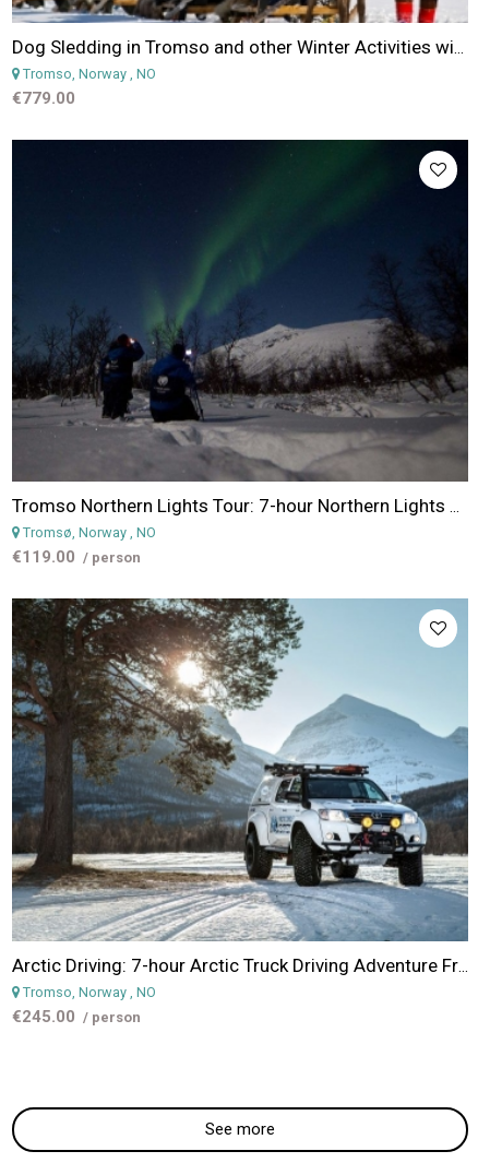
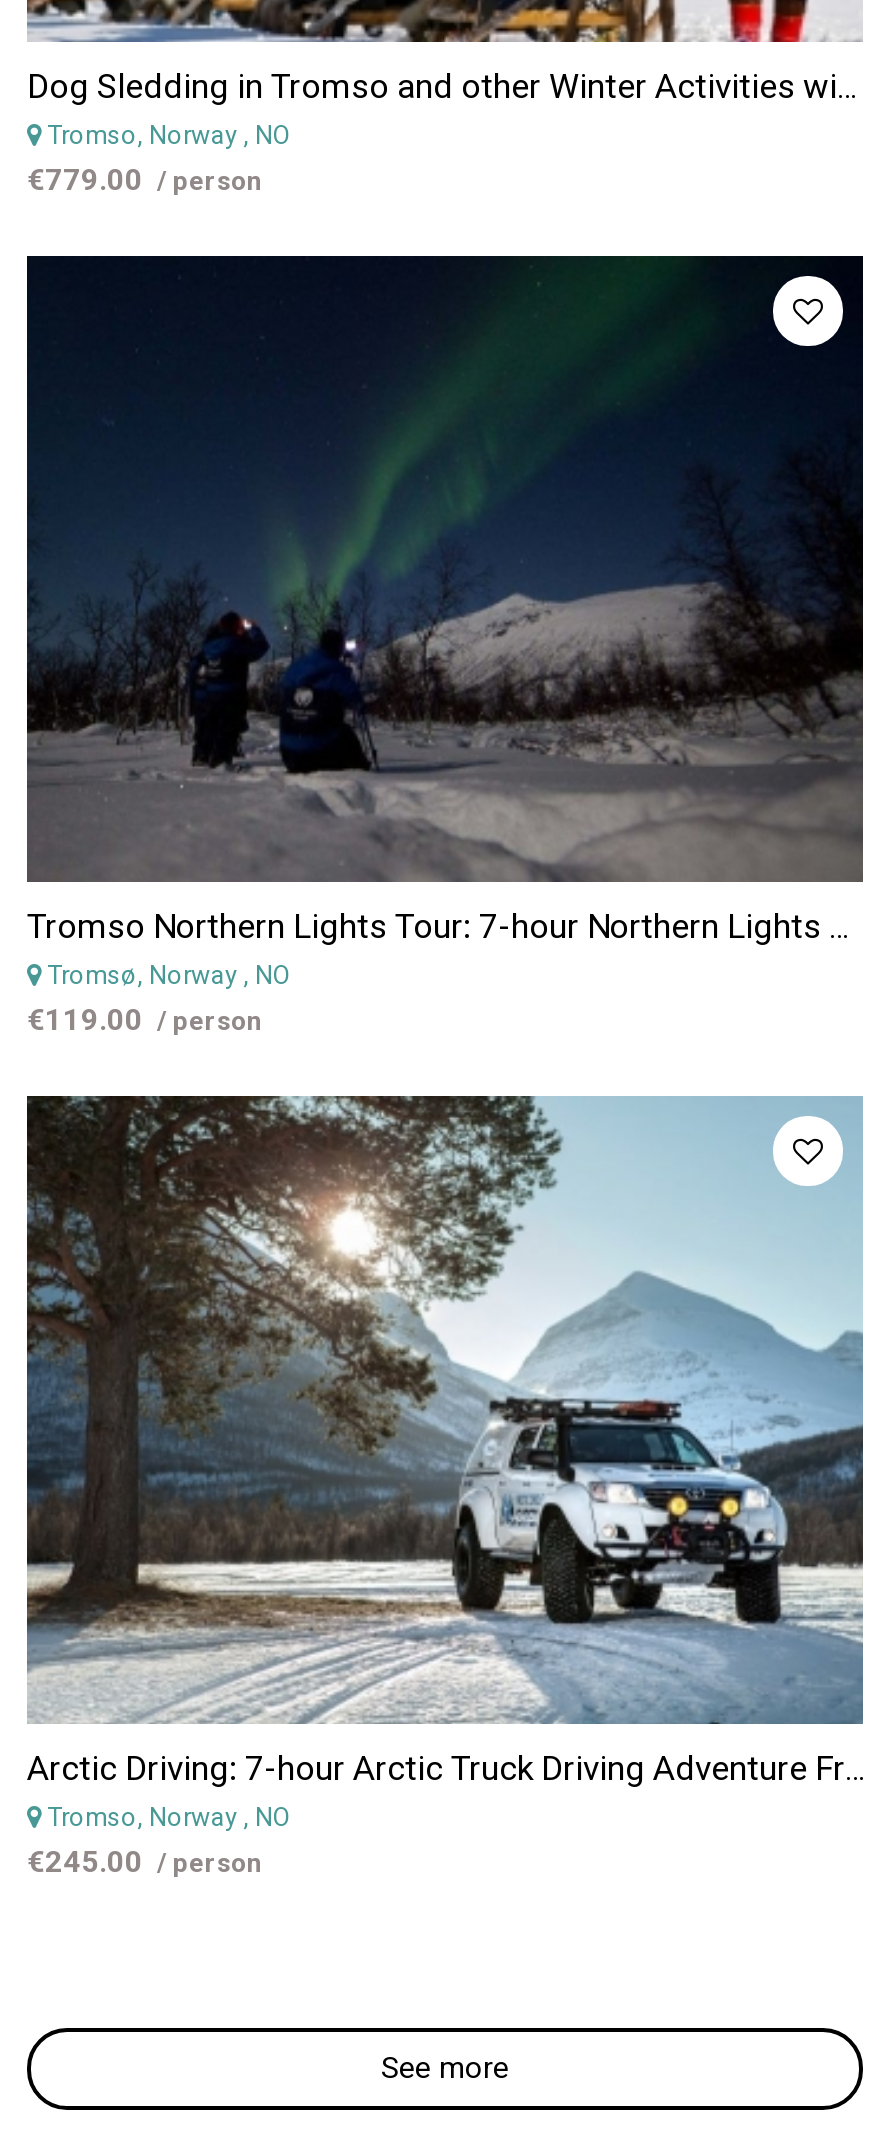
- €779.00
+ €779.00 / person
